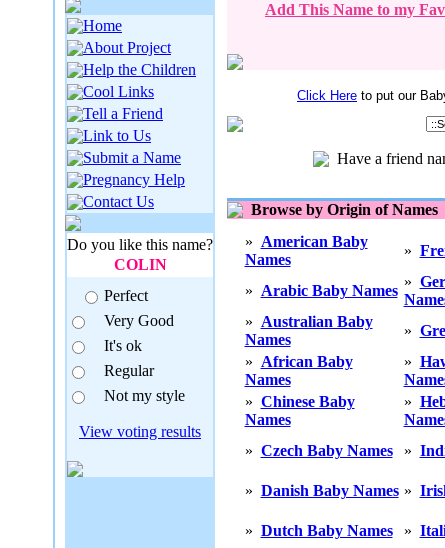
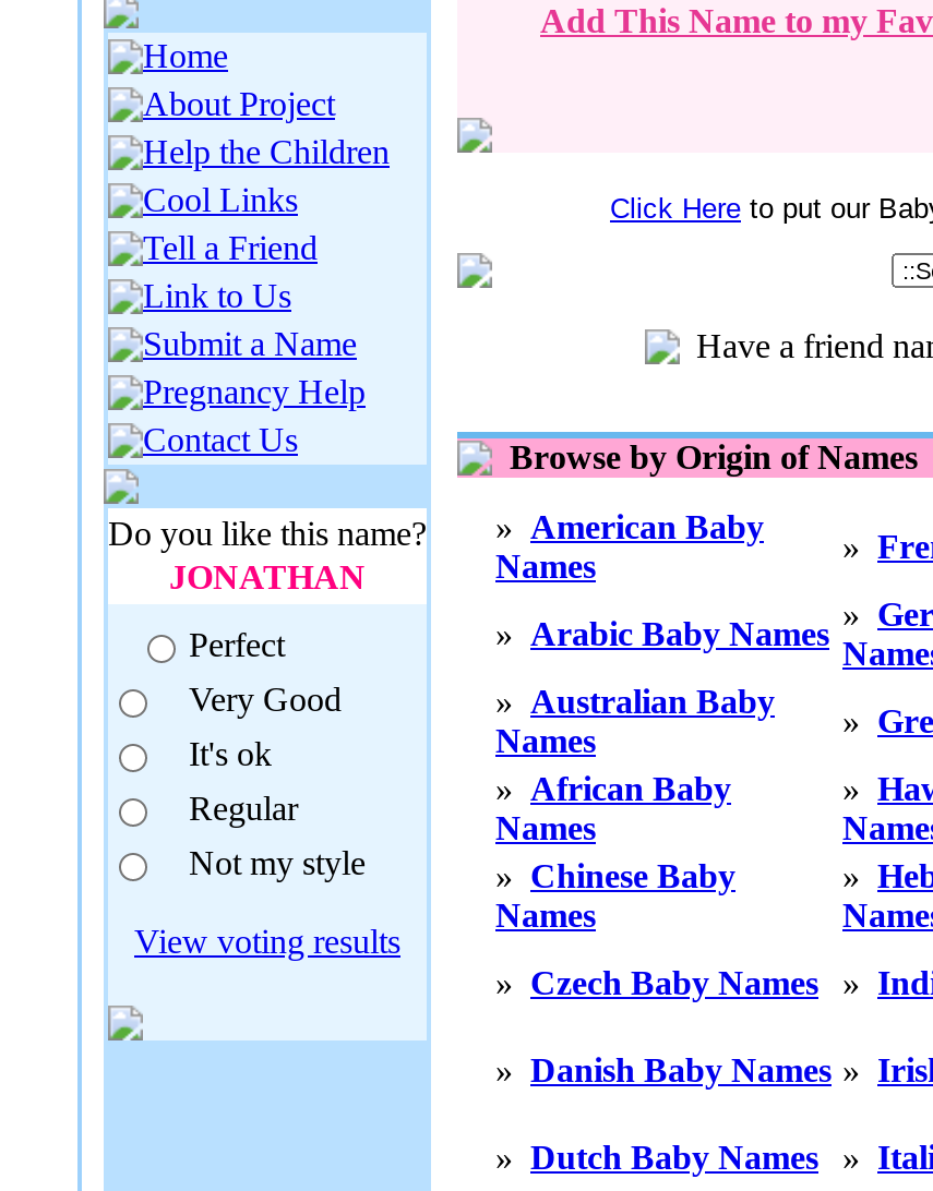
- COLIN
+ JONATHAN
